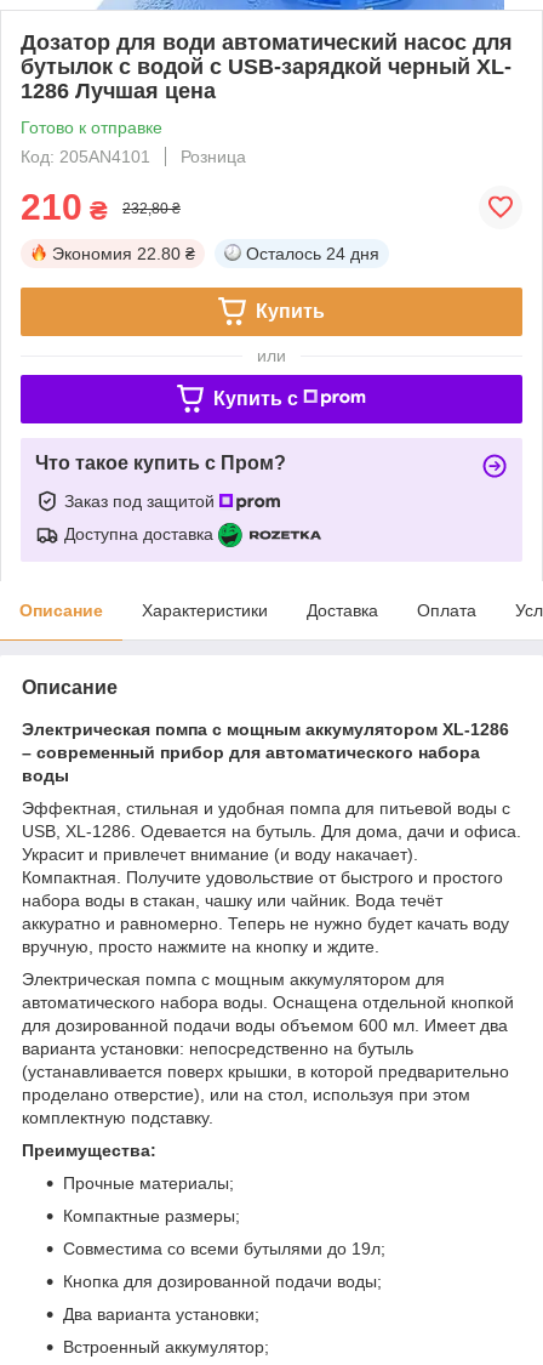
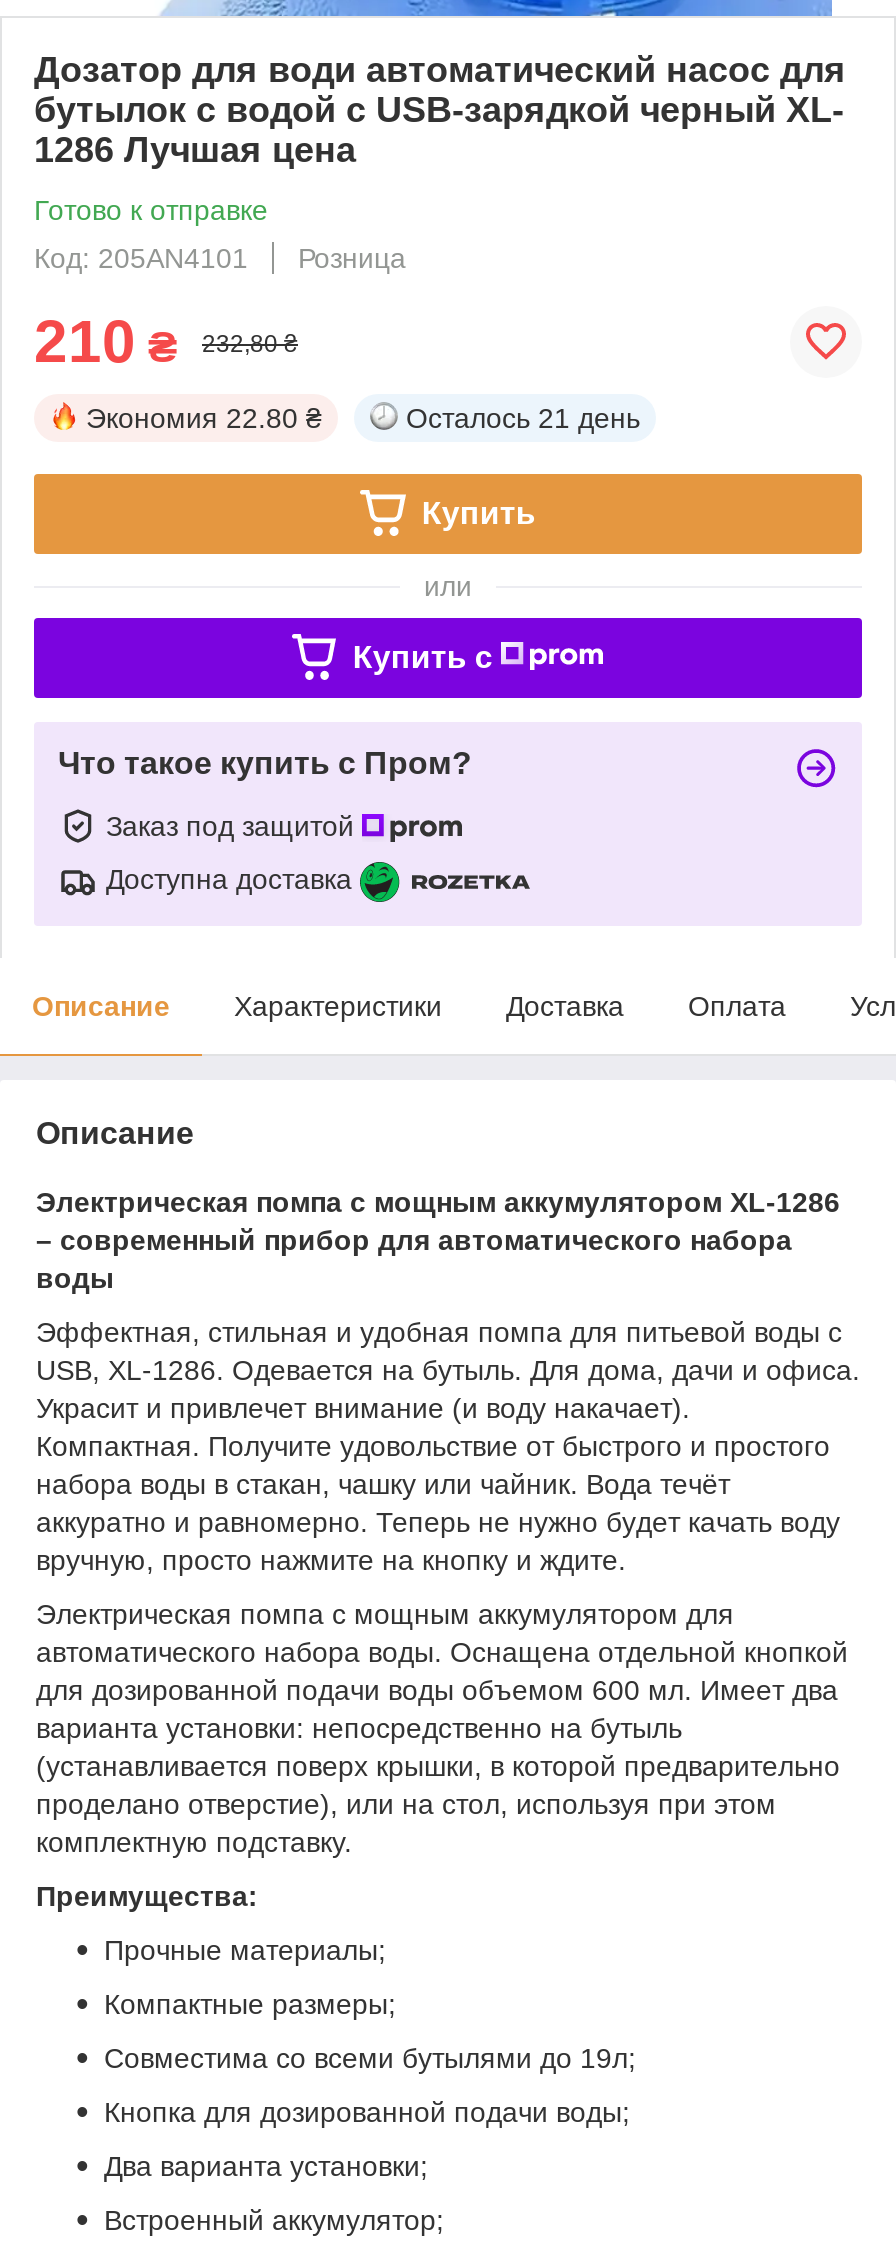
- Осталось 24 дня
+ Осталось 21 день
